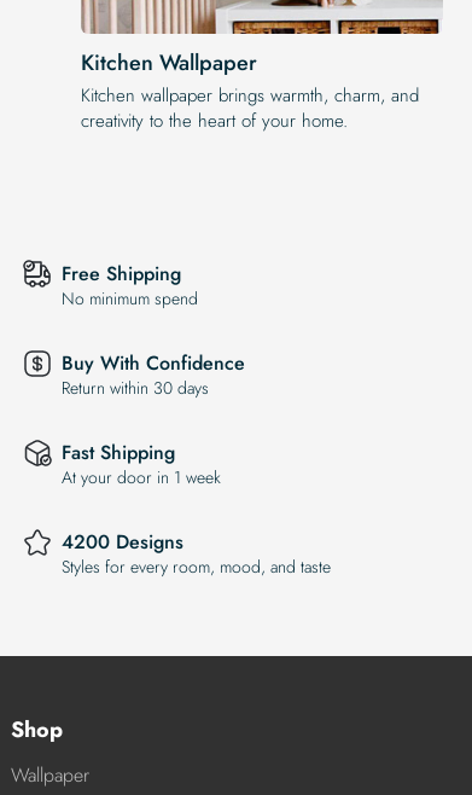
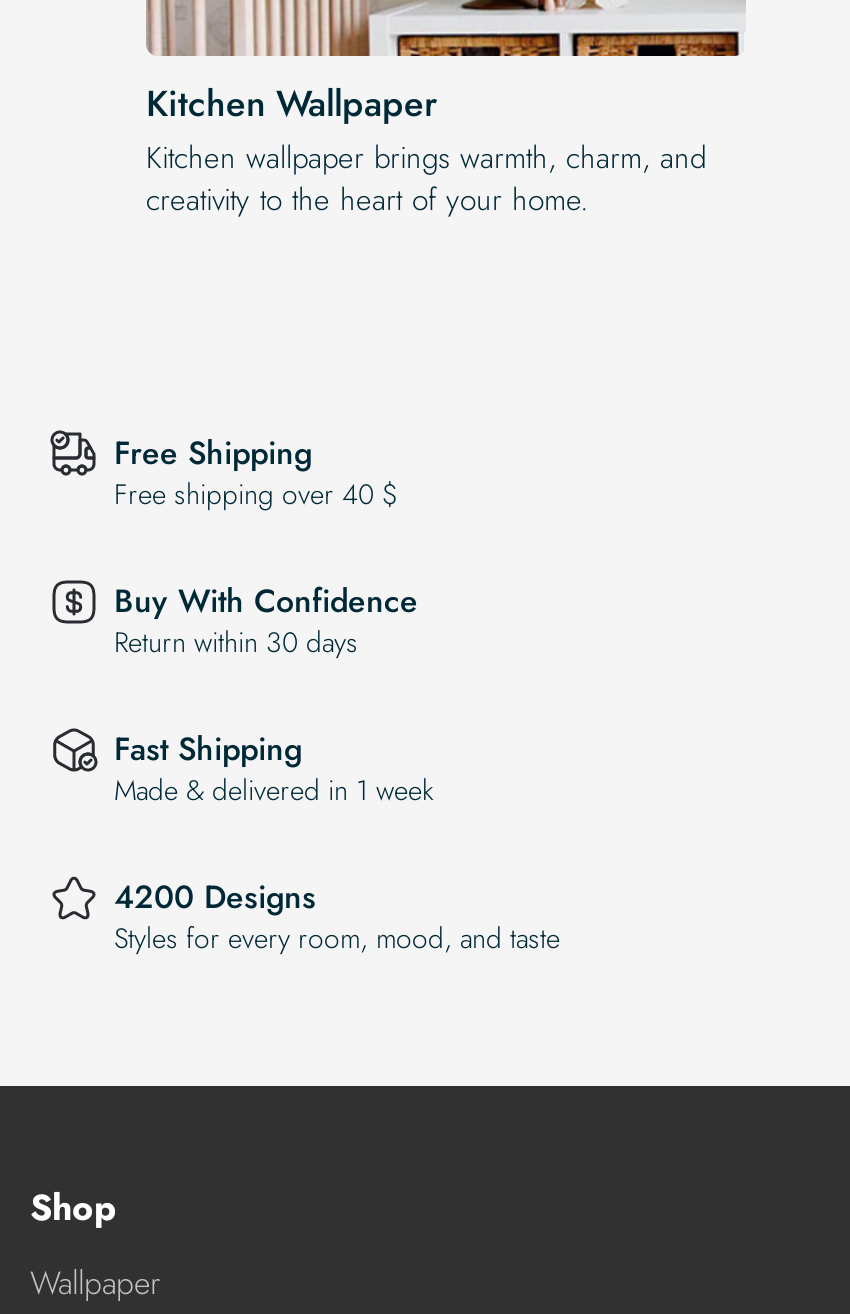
- No minimum spend
+ Free shipping over 40 $

- At your door in 1 week
+ Made & delivered in 1 week
